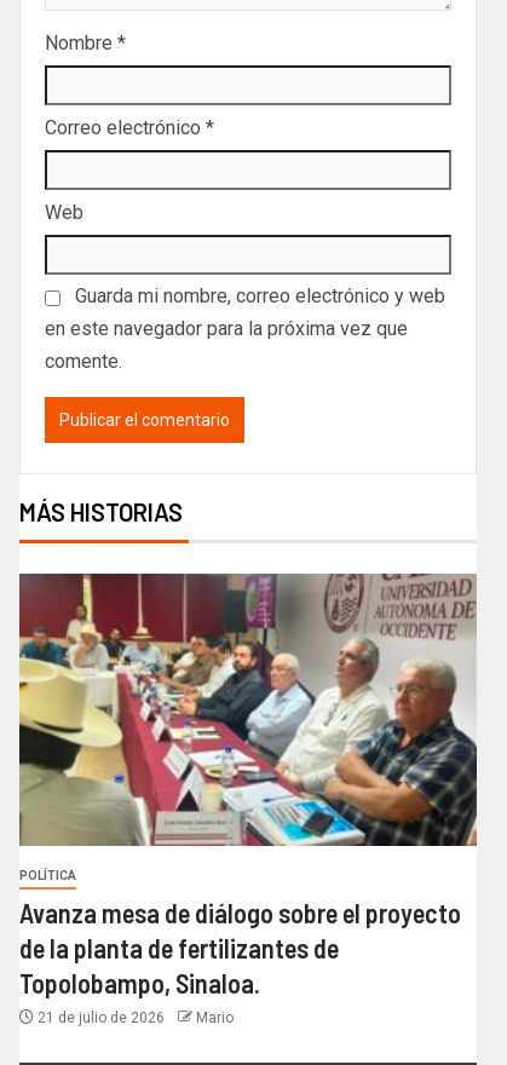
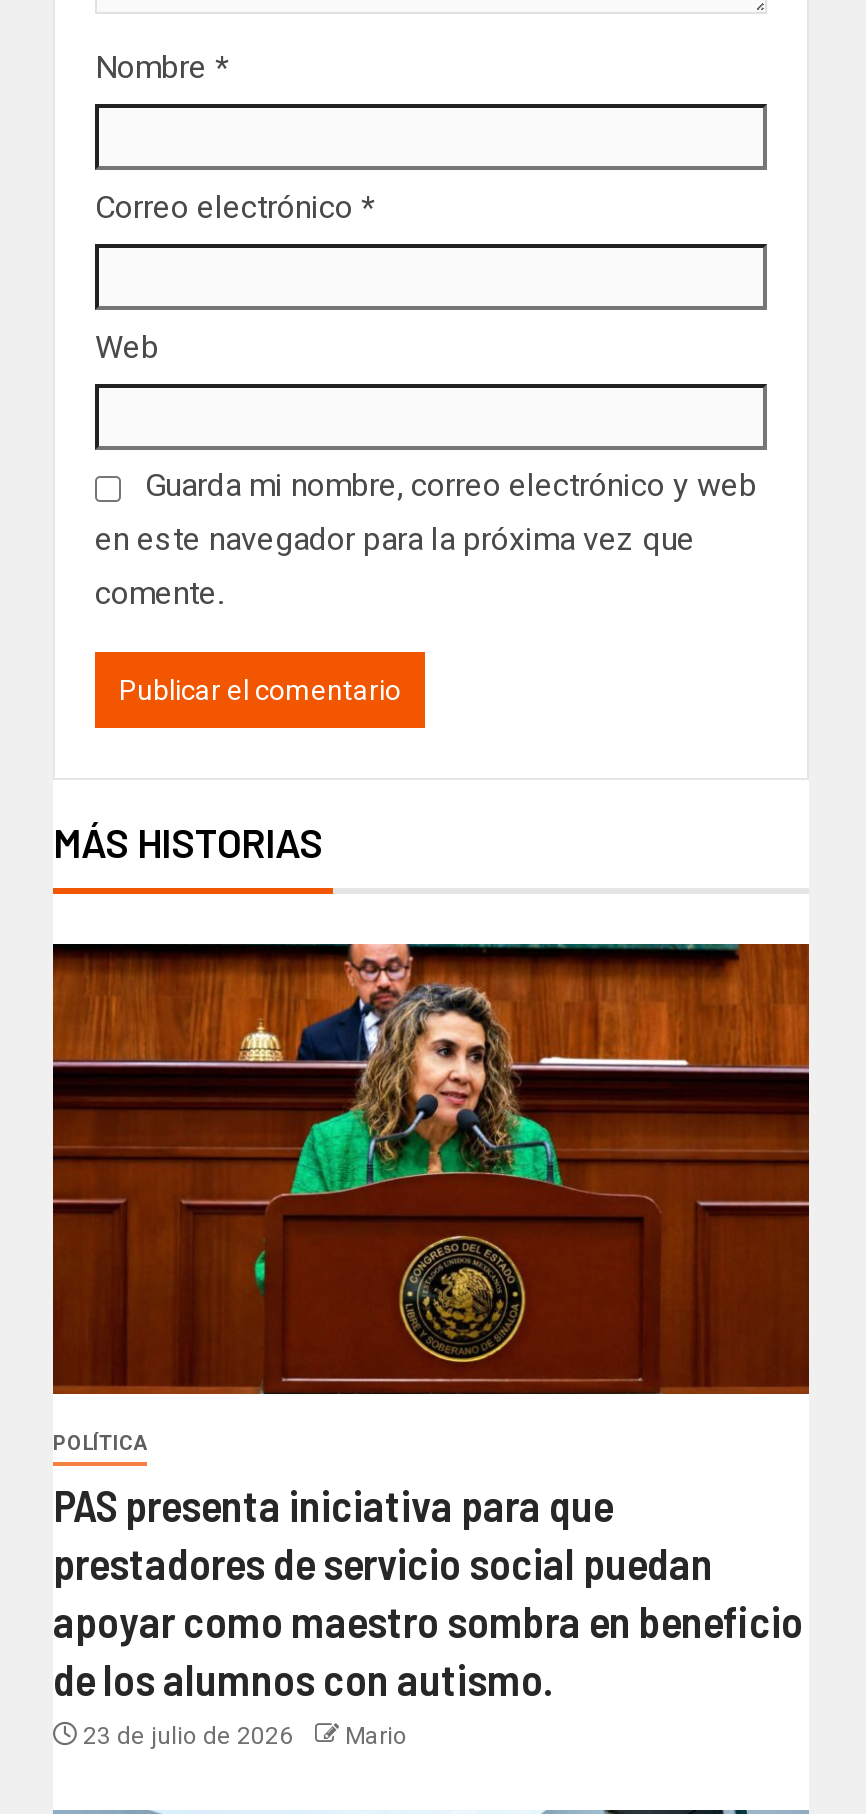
- [image]
+ [image]

- Avanza mesa de diálogo sobre el proyecto
- de la planta de fertilizantes de
- Topolobampo, Sinaloa.
- 21 de julio de 2026
+ PAS presenta iniciativa para que
+ prestadores de servicio social puedan
+ apoyar como maestro sombra en beneficio
+ de los alumnos con autismo.
+ 23 de julio de 2026
